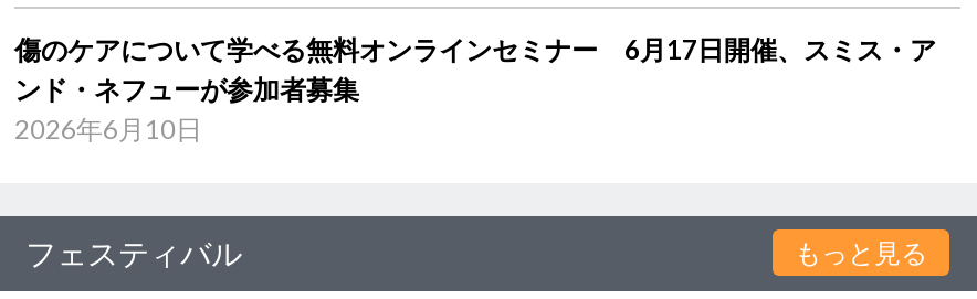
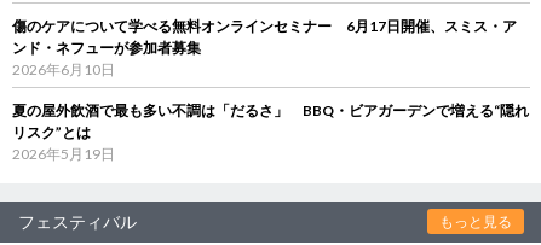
+ 夏の屋外飲酒で最も多い不調は「だるさ」 BBQ・ビアガーデンで増える“隠れ
+ リスク”とは
+ 2026年5月19日
